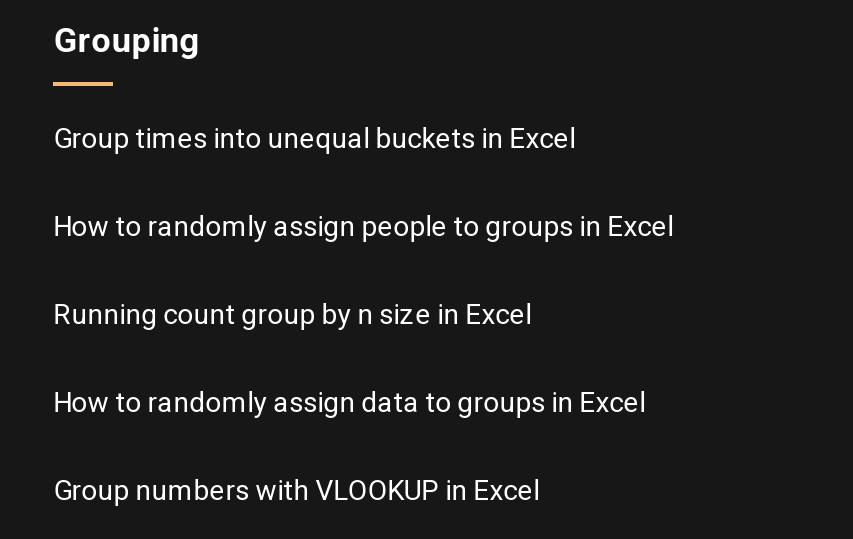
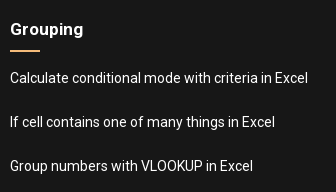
- Group times into unequal buckets in Excel
- How to randomly assign people to groups in Excel
- Running count group by n size in Excel
- How to randomly assign data to groups in Excel
+ Calculate conditional mode with criteria in Excel
+ If cell contains one of many things in Excel
